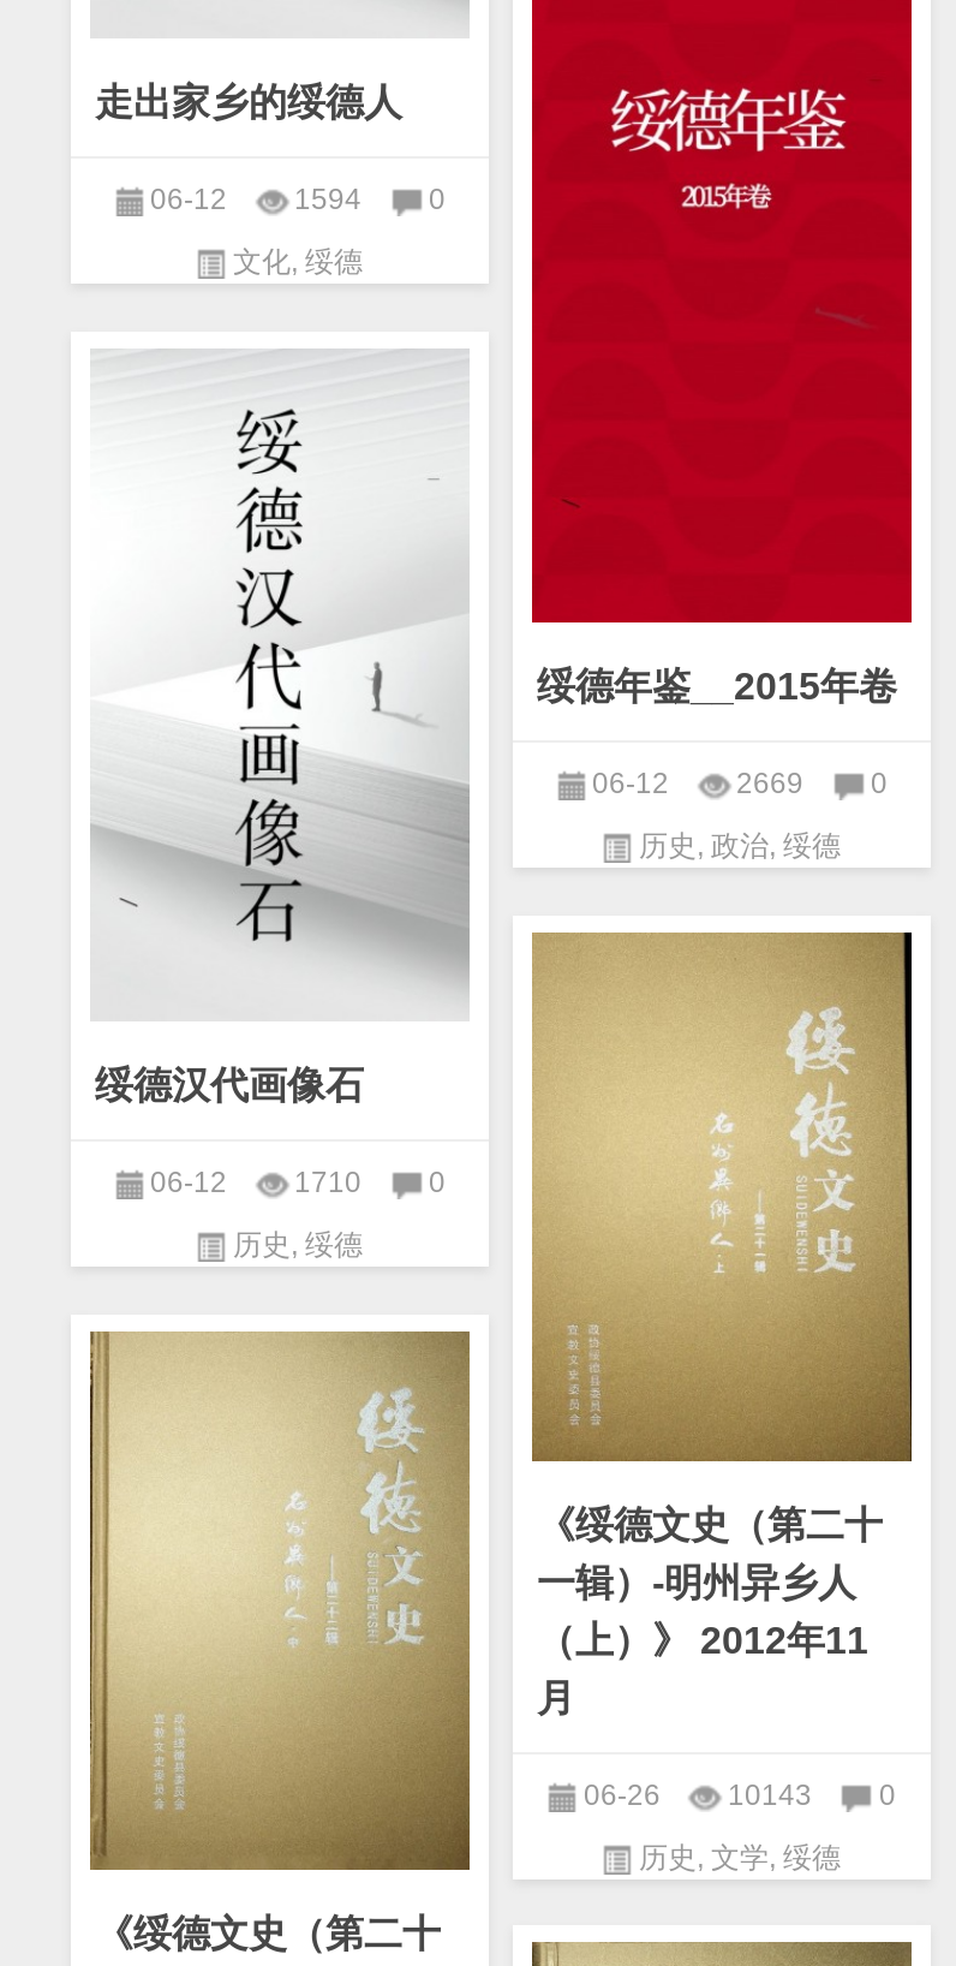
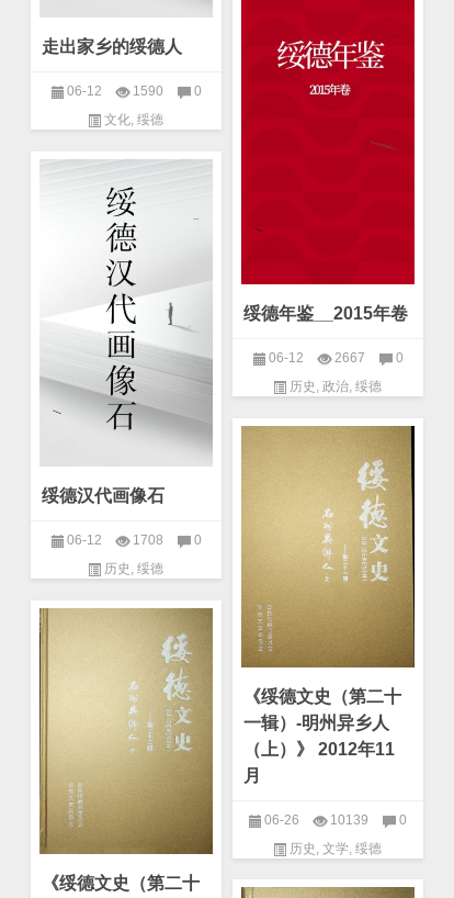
- 06-12 1594 0
+ 06-12 1590 0

- 06-12 2669 0
+ 06-12 2667 0

- 06-12 1710 0
+ 06-12 1708 0

- 06-26 10143 0
+ 06-26 10139 0
